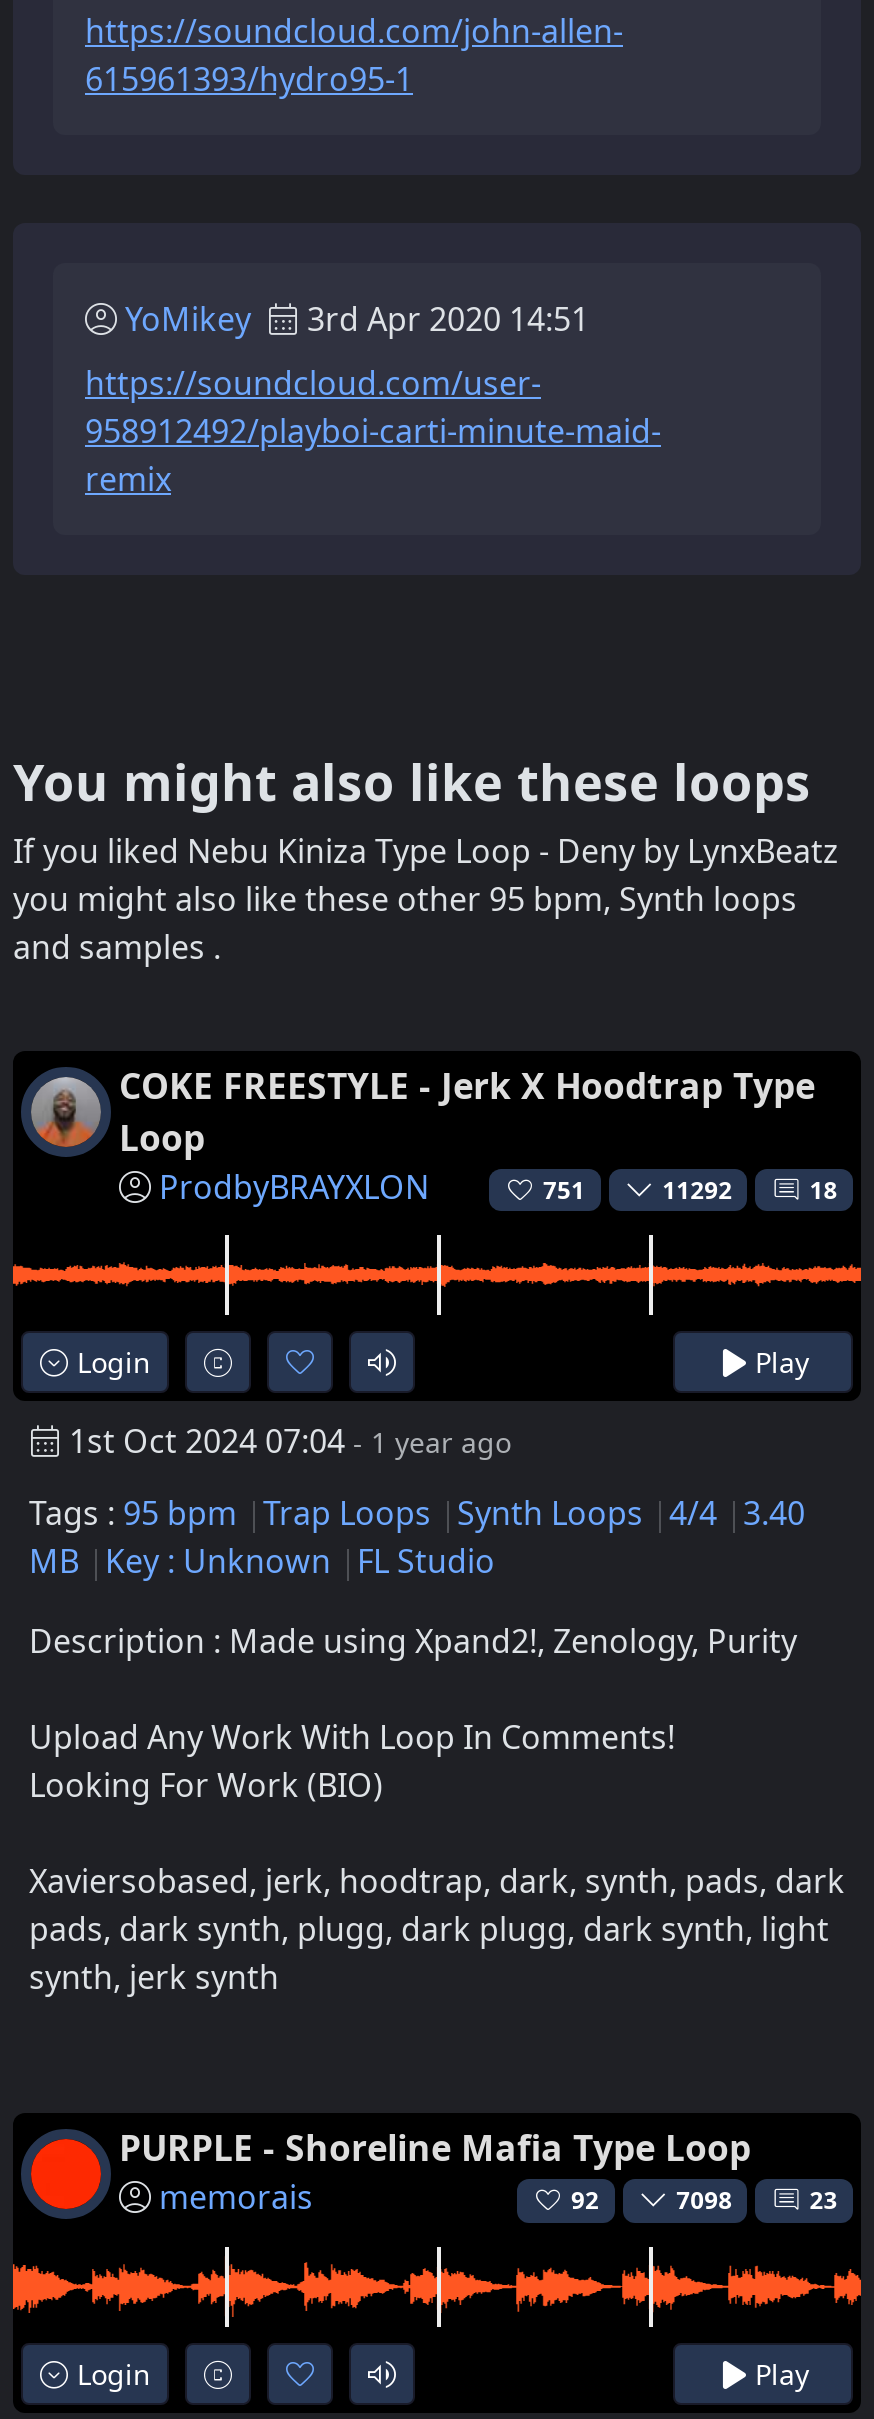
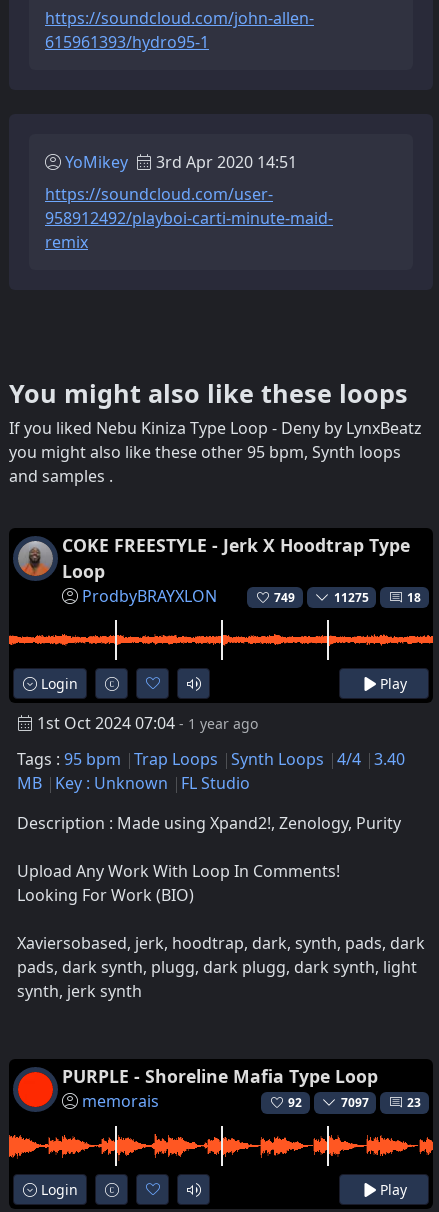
- 751
+ 749

- 11292
+ 11275

- 7098
+ 7097
